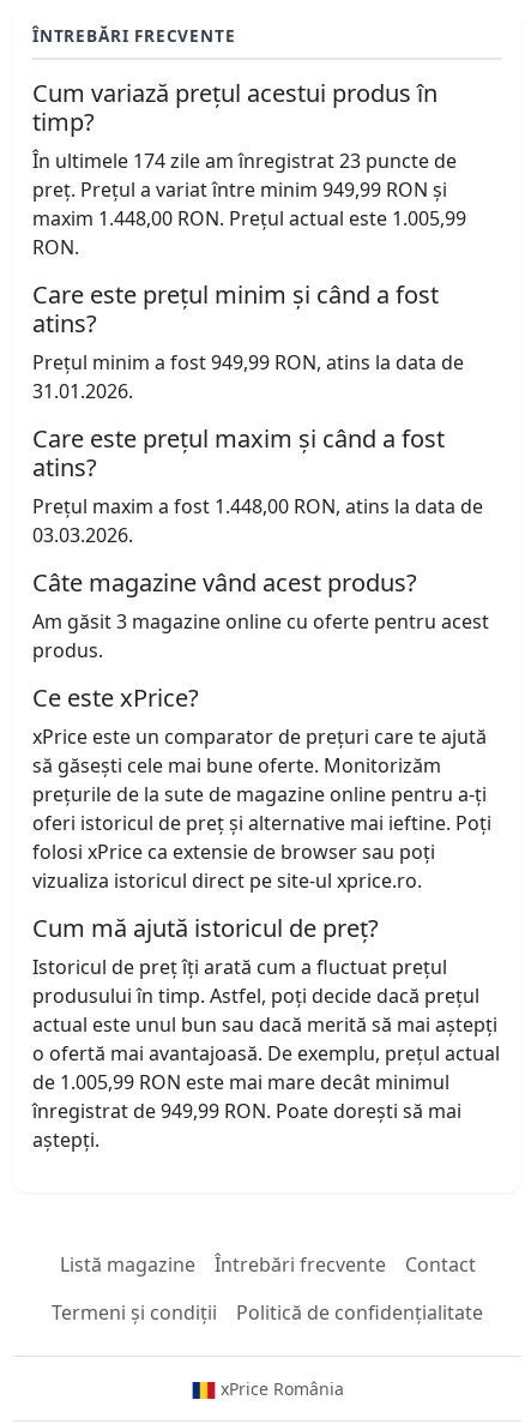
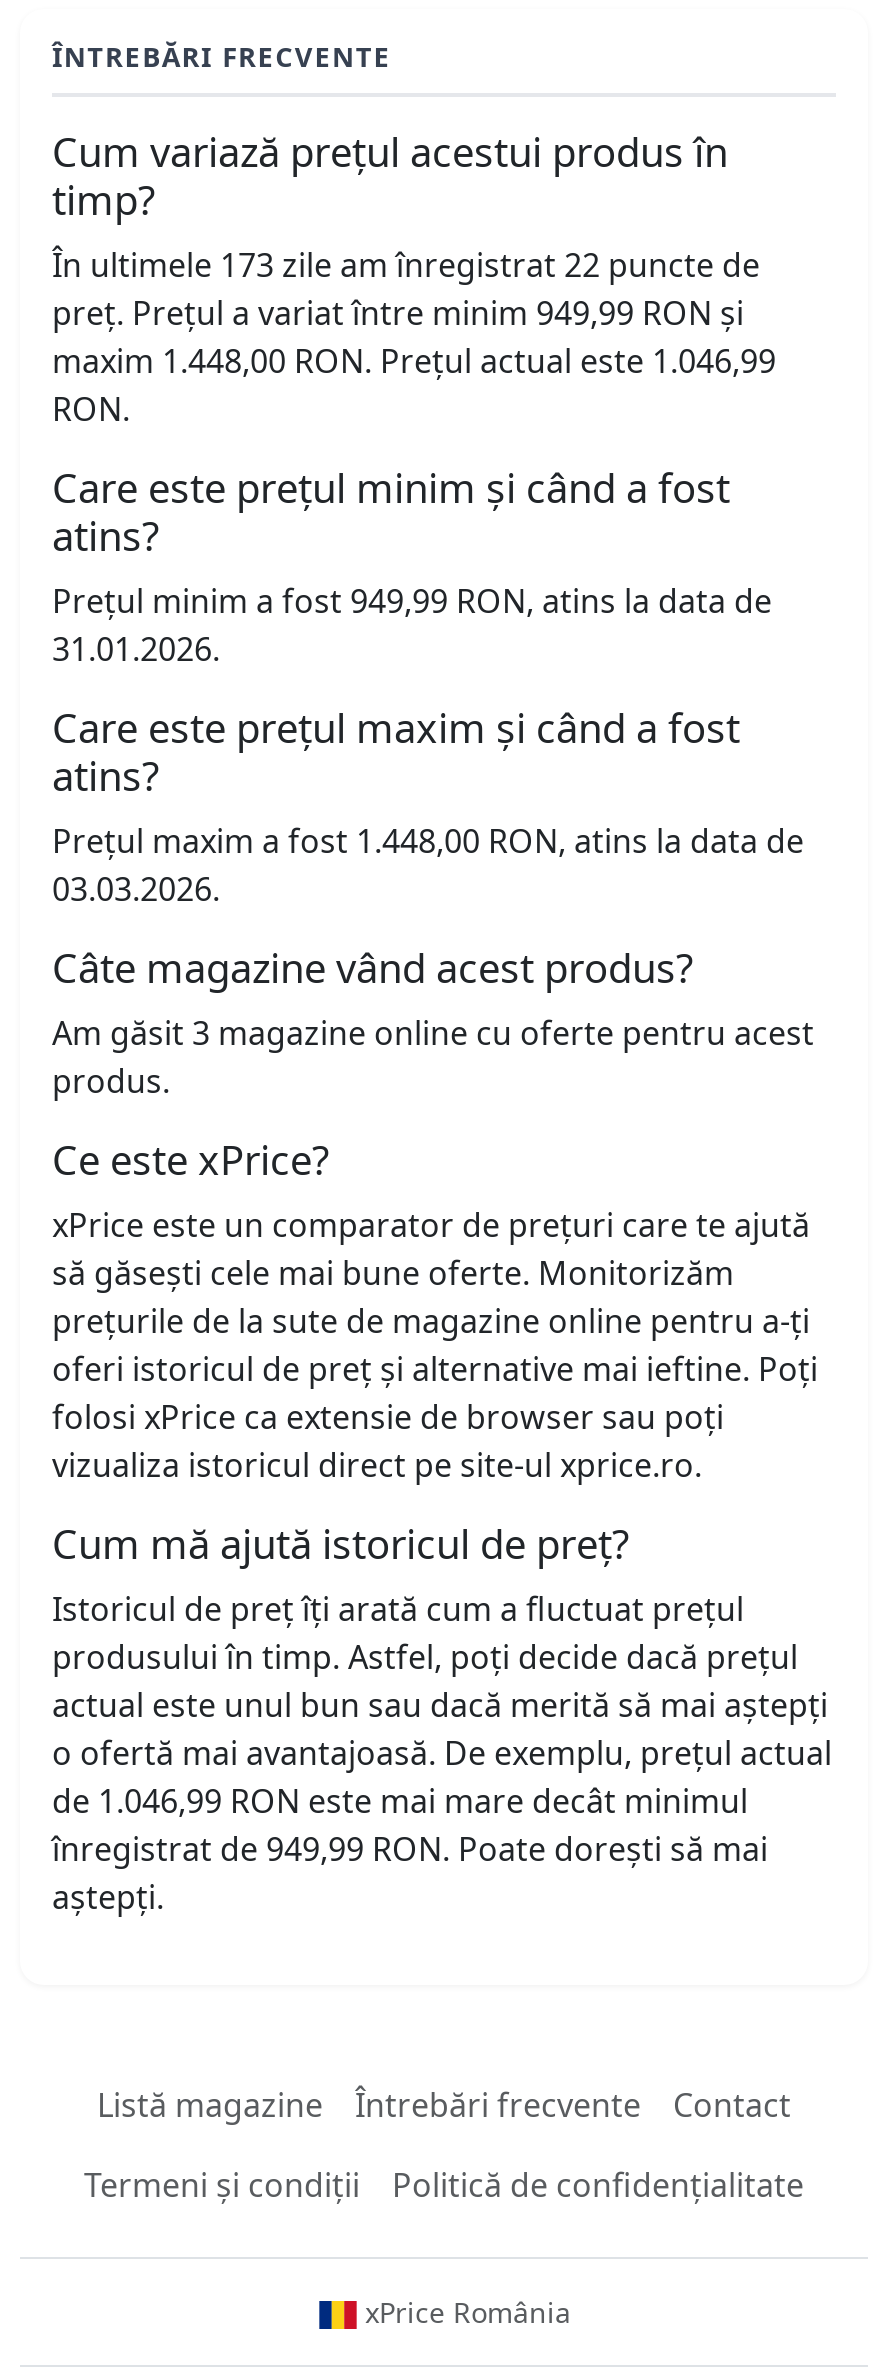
- În ultimele 174 zile am înregistrat 23 puncte de
+ În ultimele 173 zile am înregistrat 22 puncte de

- maxim 1.448,00 RON. Prețul actual este 1.005,99
+ maxim 1.448,00 RON. Prețul actual este 1.046,99

- de 1.005,99 RON este mai mare decât minimul
+ de 1.046,99 RON este mai mare decât minimul
